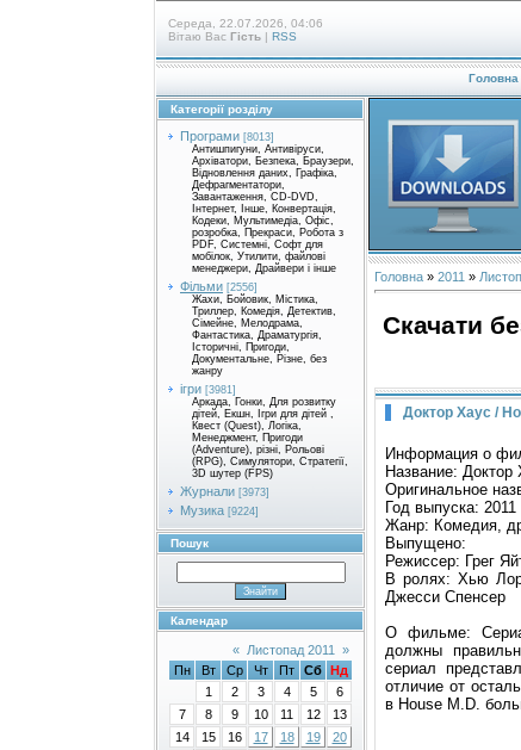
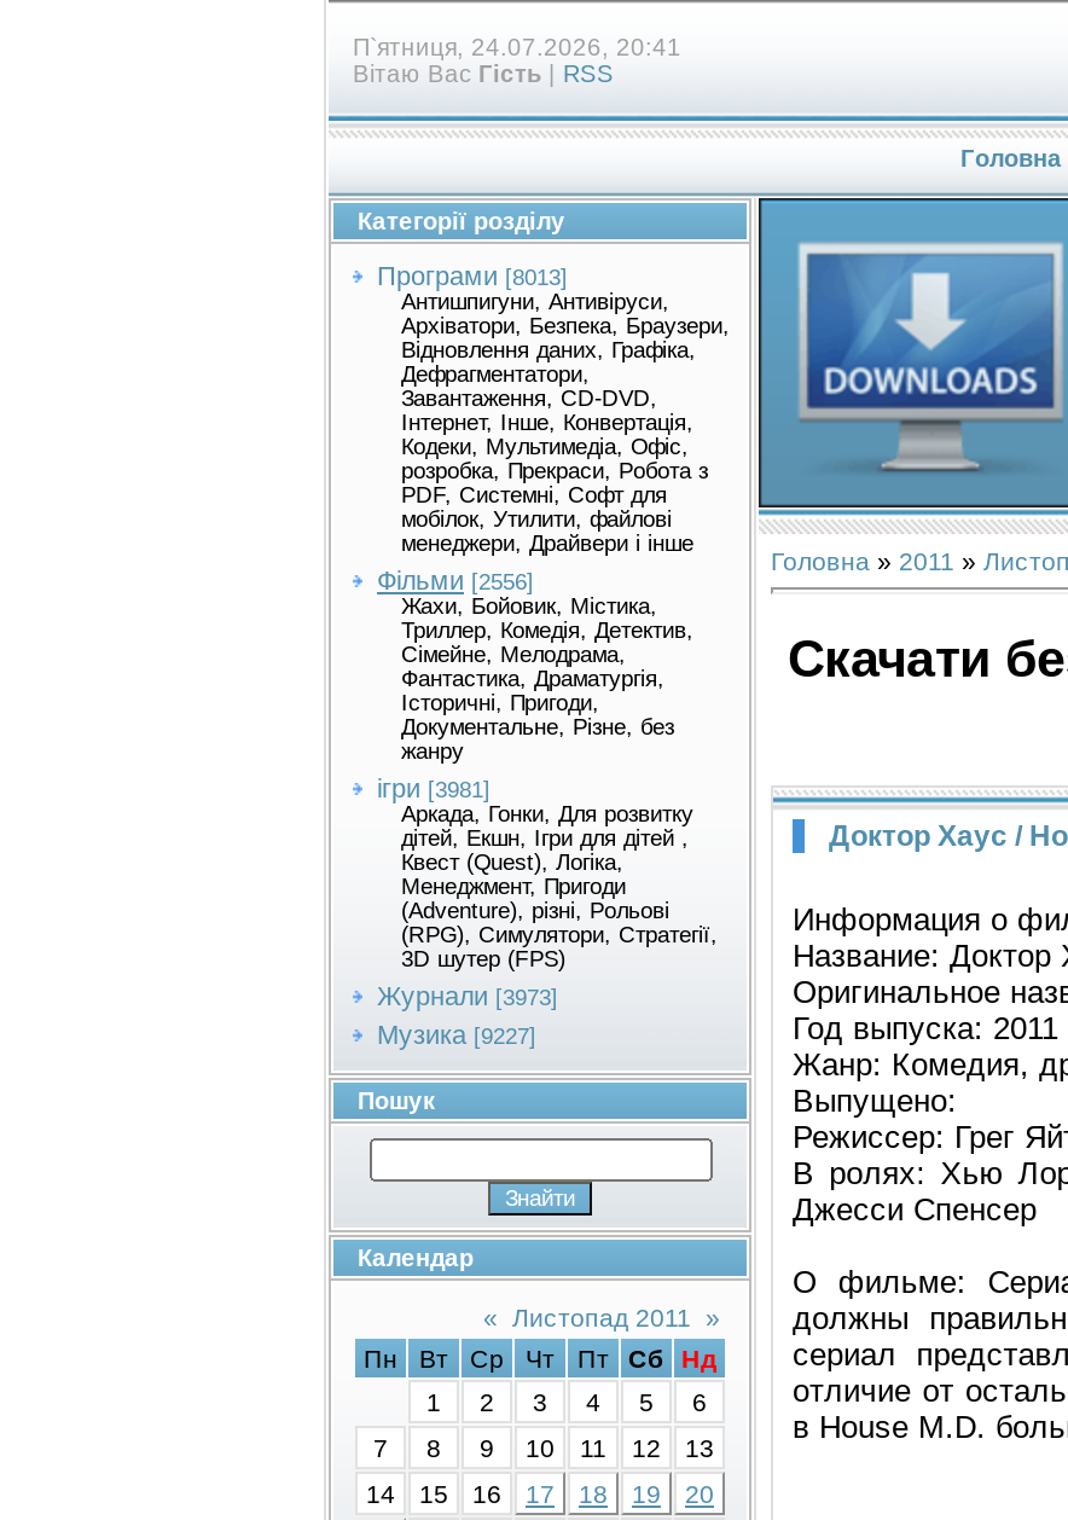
- Середа, 22.07.2026, 04:06
+ П`ятниця, 24.07.2026, 20:41

- Музика [9224]
+ Музика [9227]
